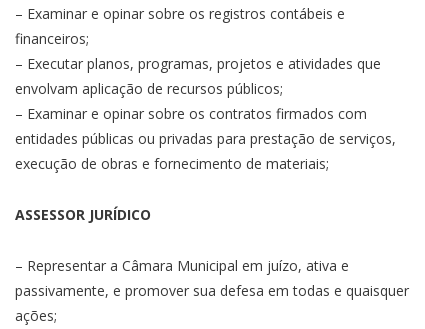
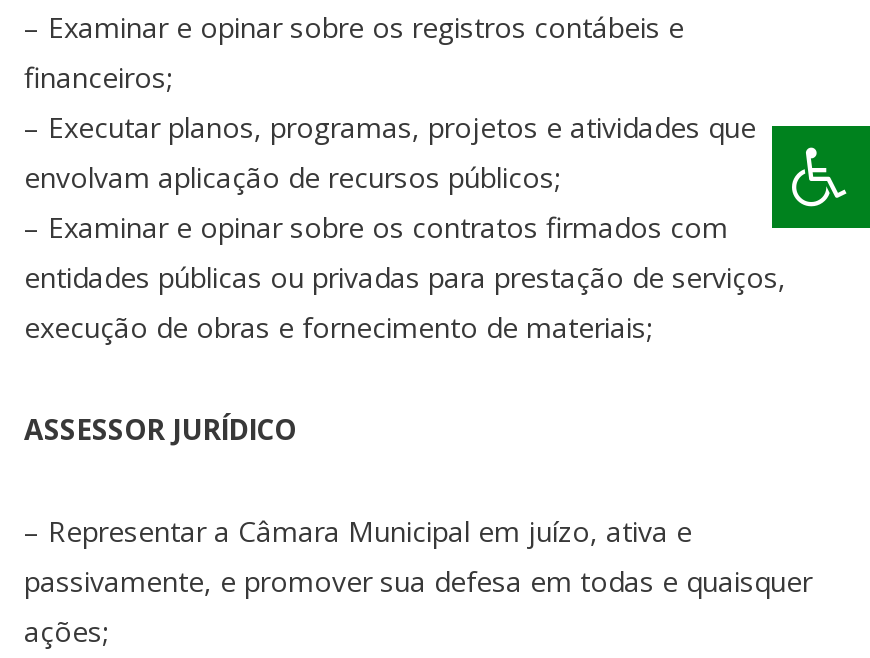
+ [image]
